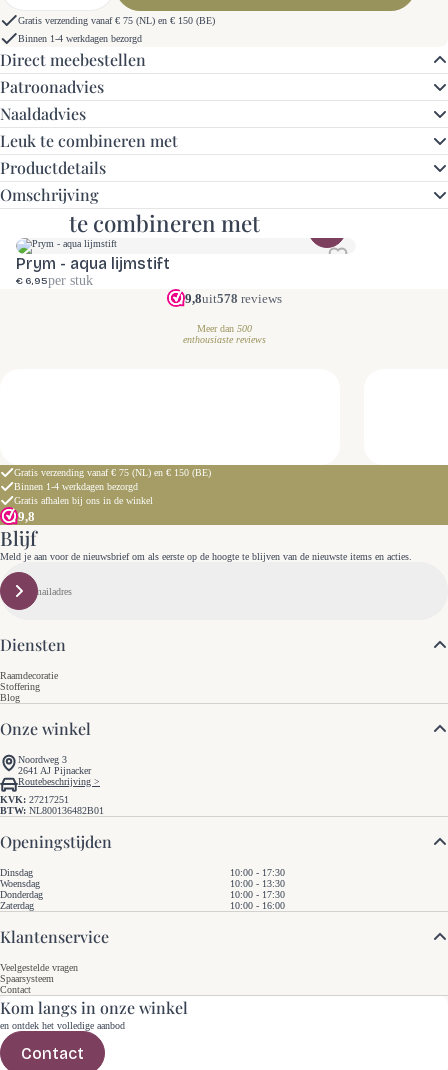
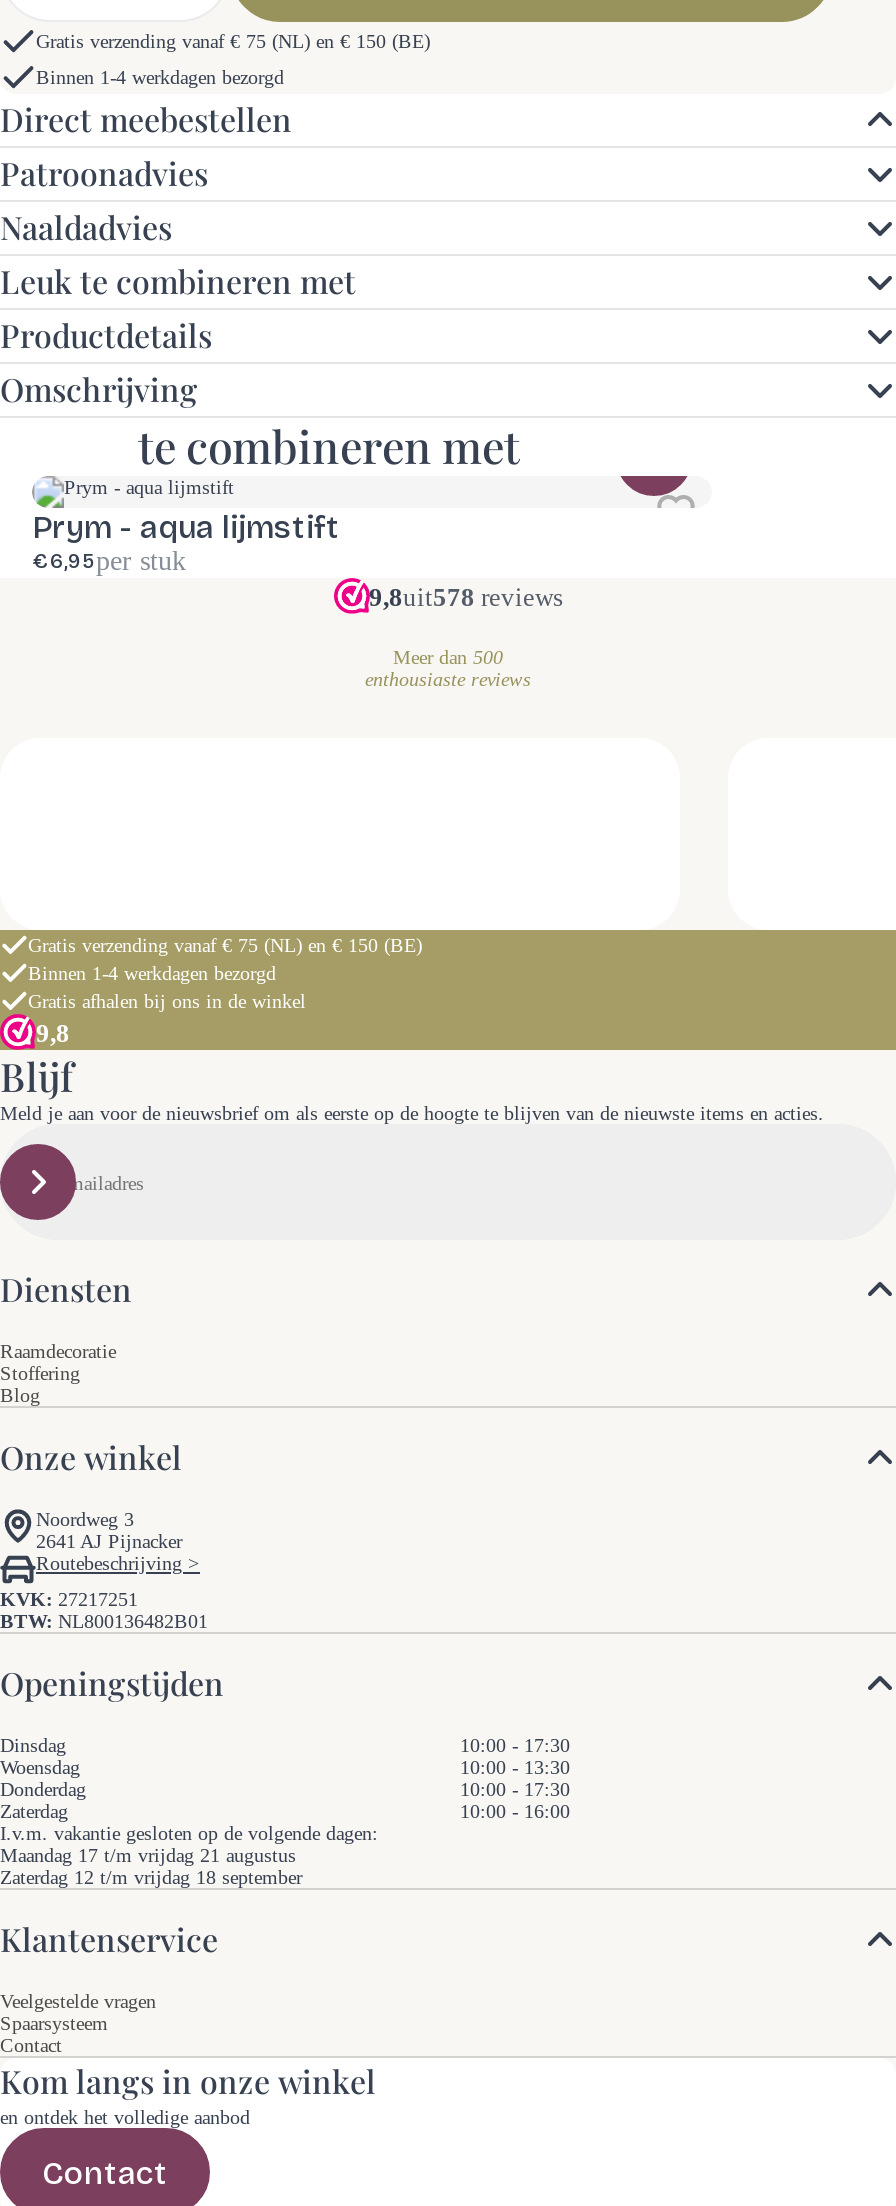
+ I.v.m. vakantie gesloten op de volgende dagen:
+ Maandag 17 t/m vrijdag 21 augustus
+ Zaterdag 12 t/m vrijdag 18 september
